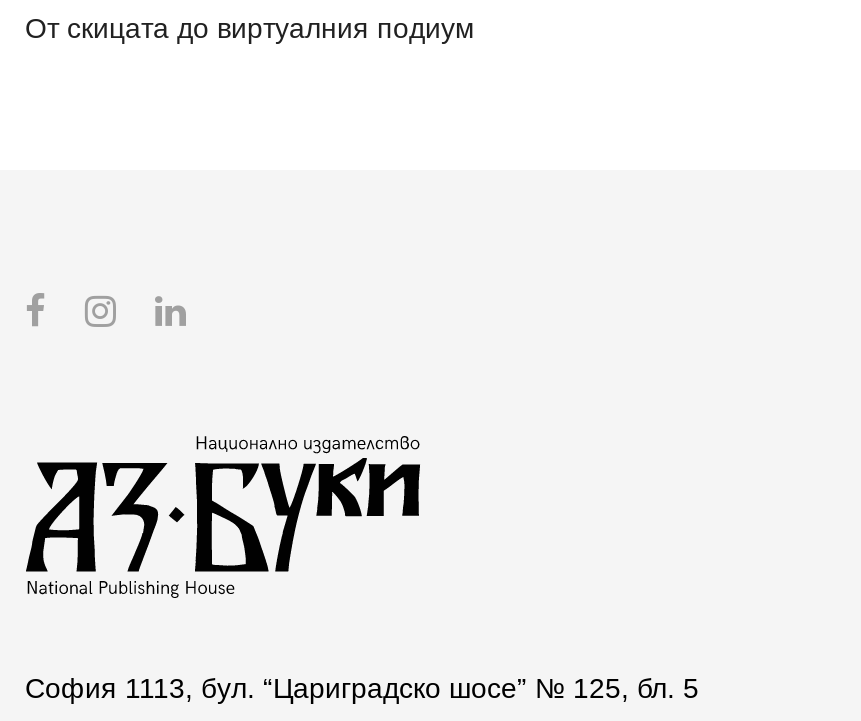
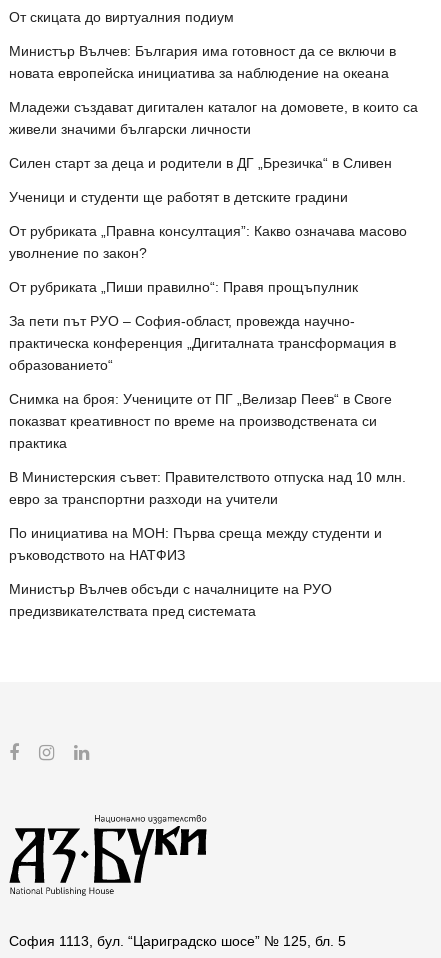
+ Министър Вълчев: България има готовност да се включи в
+ новата европейска инициатива за наблюдение на океана
+ Младежи създават дигитален каталог на домовете, в които са
+ живели значими български личности
+ Силен старт за деца и родители в ДГ „Брезичка“ в Сливен
+ Ученици и студенти ще работят в детските градини
+ От рубриката „Правна консултация”: Какво означава масово
+ уволнение по закон?
+ От рубриката „Пиши правилно“: Правя прощъпулник
+ За пети път РУО – София-област, провежда научно-
+ практическа конференция „Дигиталната трансформация в
+ образованието“
+ Снимка на броя: Учениците от ПГ „Велизар Пеев“ в Своге
+ показват креативност по време на производствената си
+ практика
+ В Министерския съвет: Правителството отпуска над 10 млн.
+ евро за транспортни разходи на учители
+ По инициатива на МОН: Първа среща между студенти и
+ ръководството на НАТФИЗ
+ Министър Вълчев обсъди с началниците на РУО
+ предизвикателствата пред системата
